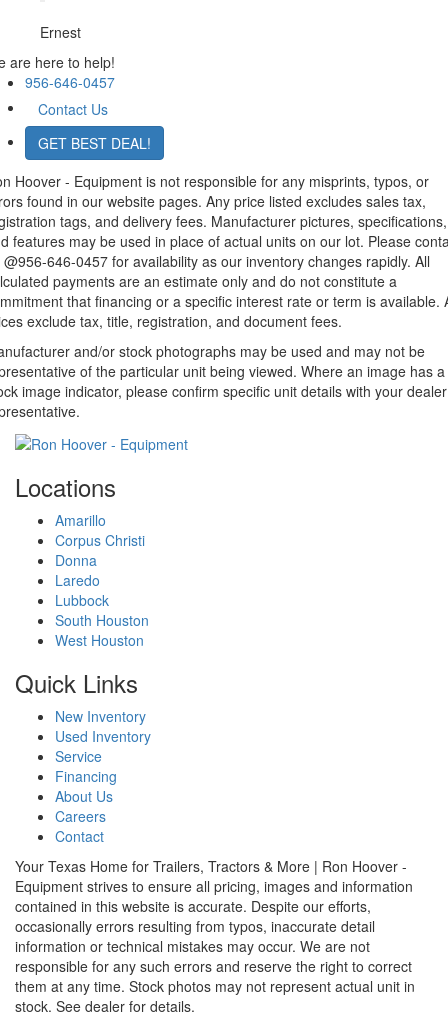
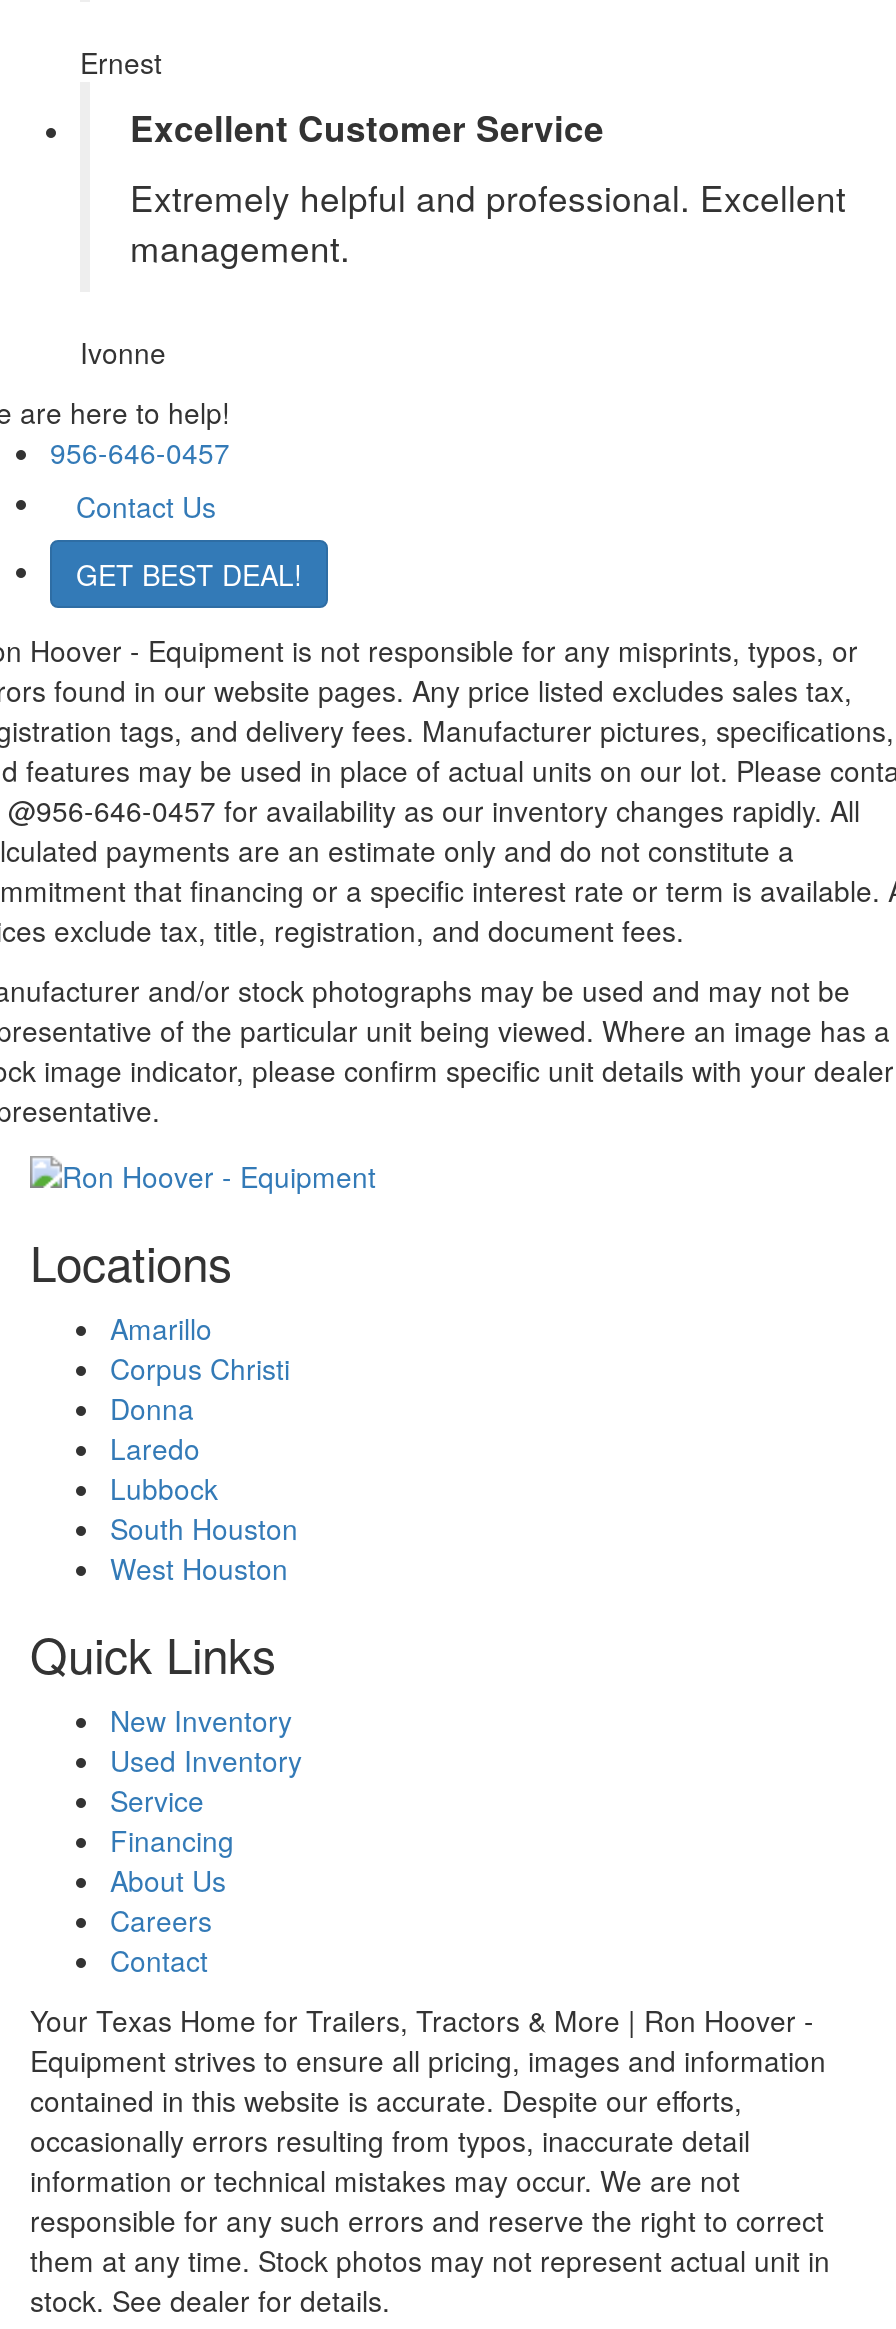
+ Excellent Customer Service
+ Extremely helpful and professional. Excellent
+ management.
+ Ivonne
